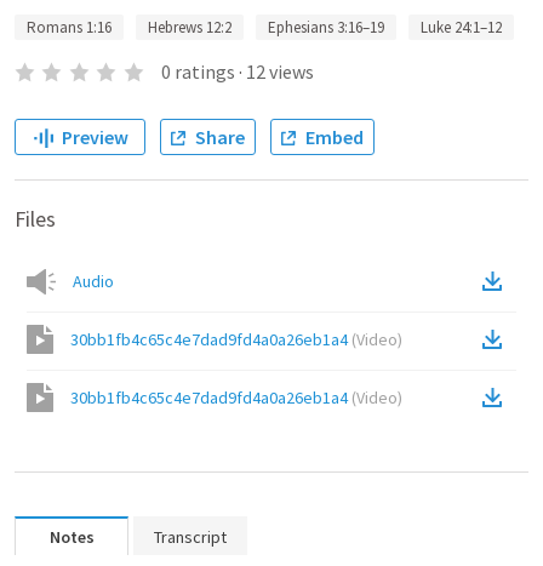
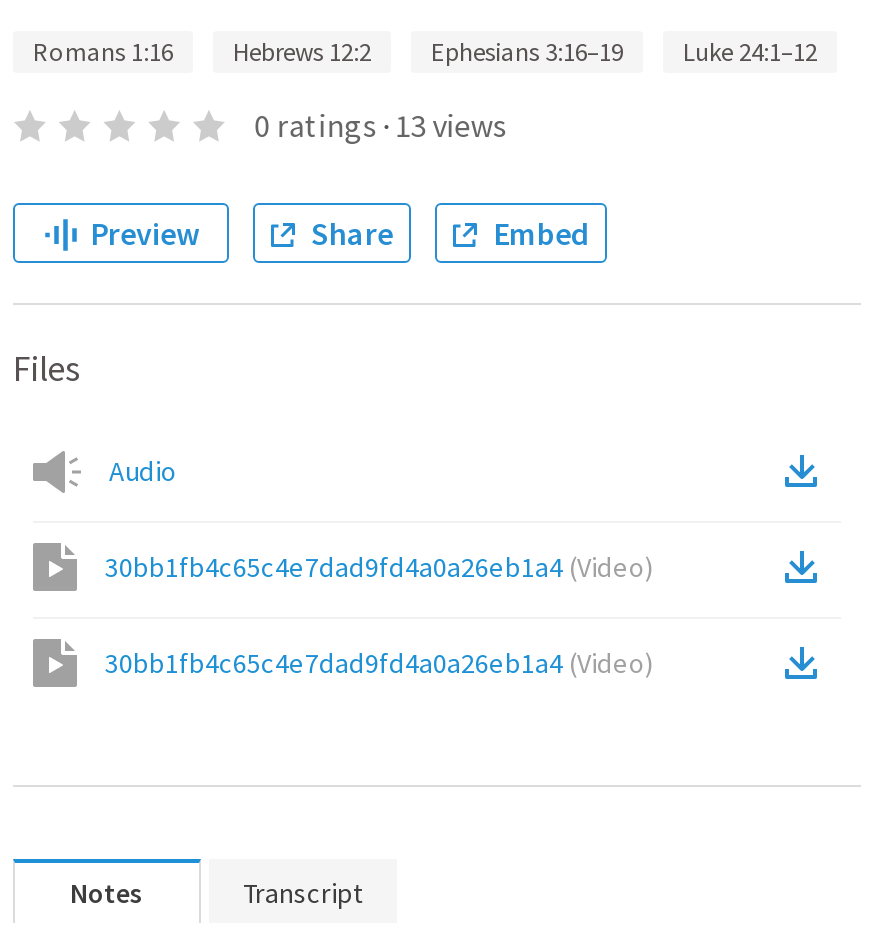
- 0 ratings · 12 views
+ 0 ratings · 13 views
